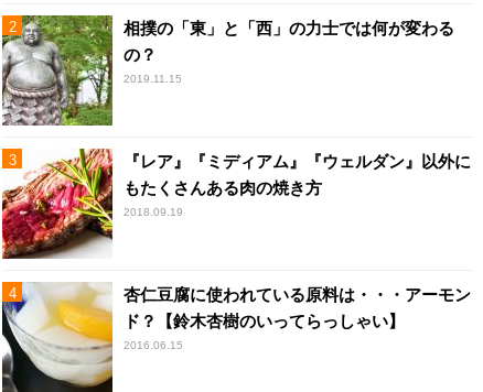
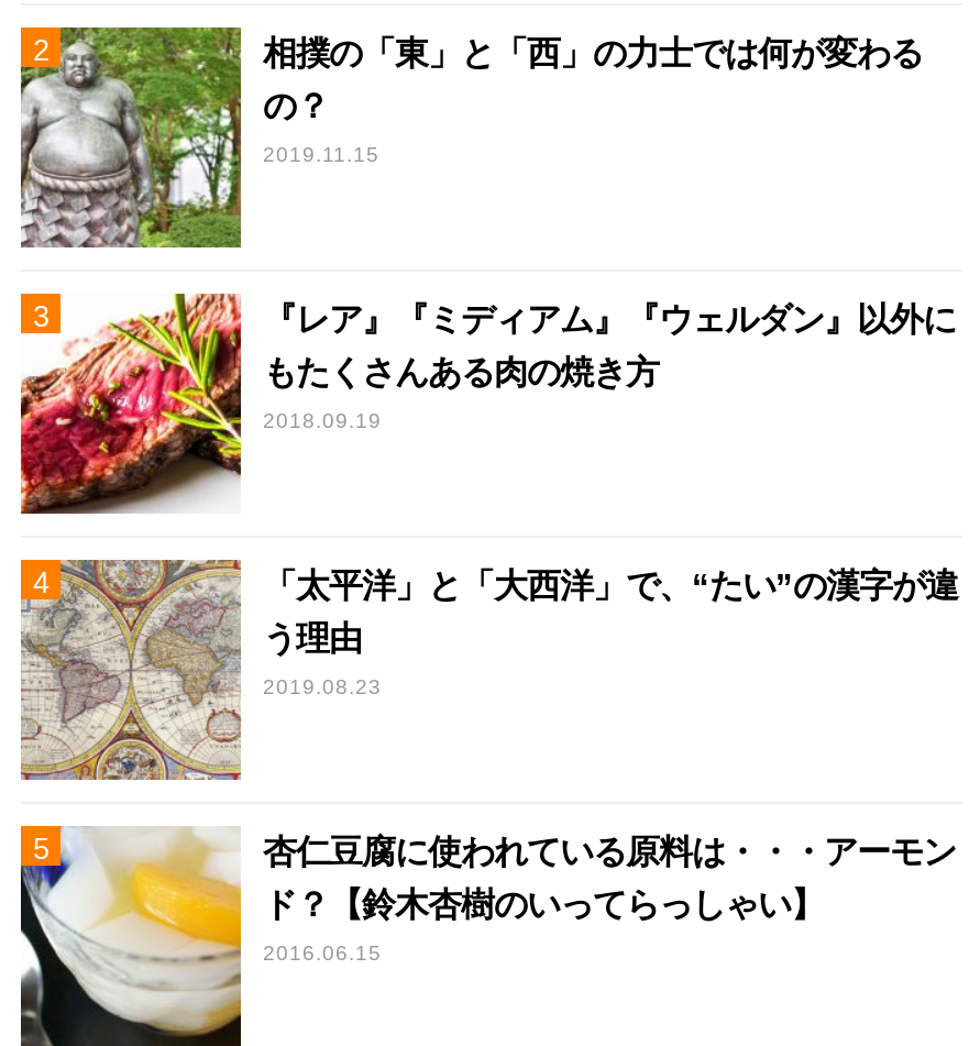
+ [image]
+ 「太平洋」と「大西洋」で、“たい”の漢字が違
+ う理由
+ 2019.08.23
